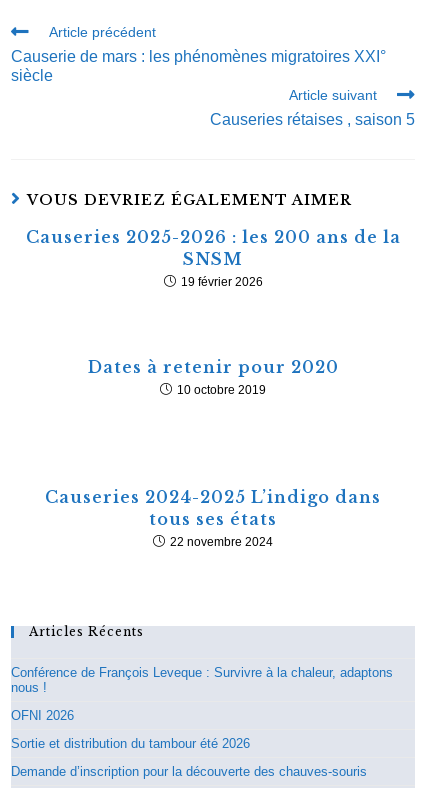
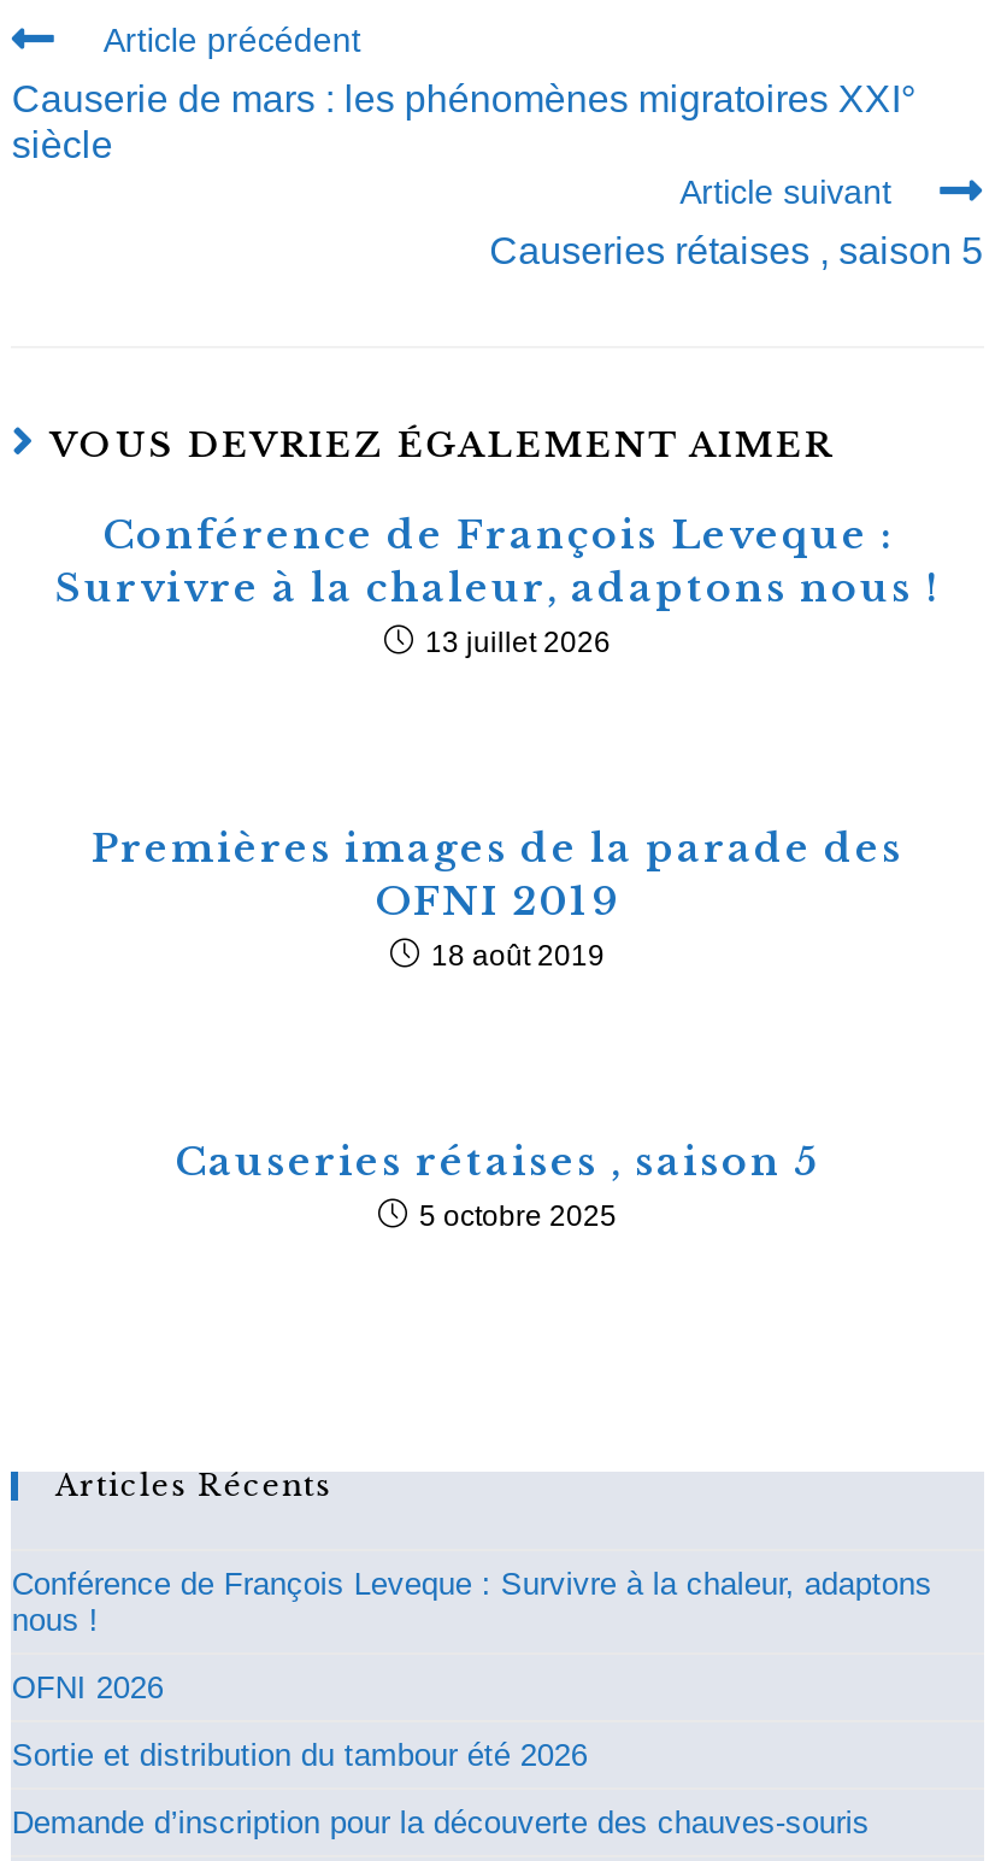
- Causeries 2025-2026 : les 200 ans de la
- SNSM
- 19 février 2026
+ Conférence de François Leveque :
+ Survivre à la chaleur, adaptons nous !
+ 13 juillet 2026

- Dates à retenir pour 2020
- 10 octobre 2019
+ Premières images de la parade des
+ OFNI 2019
+ 18 août 2019

- Causeries 2024-2025 L’indigo dans
- tous ses états
- 22 novembre 2024
+ Causeries rétaises , saison 5
+ 5 octobre 2025
